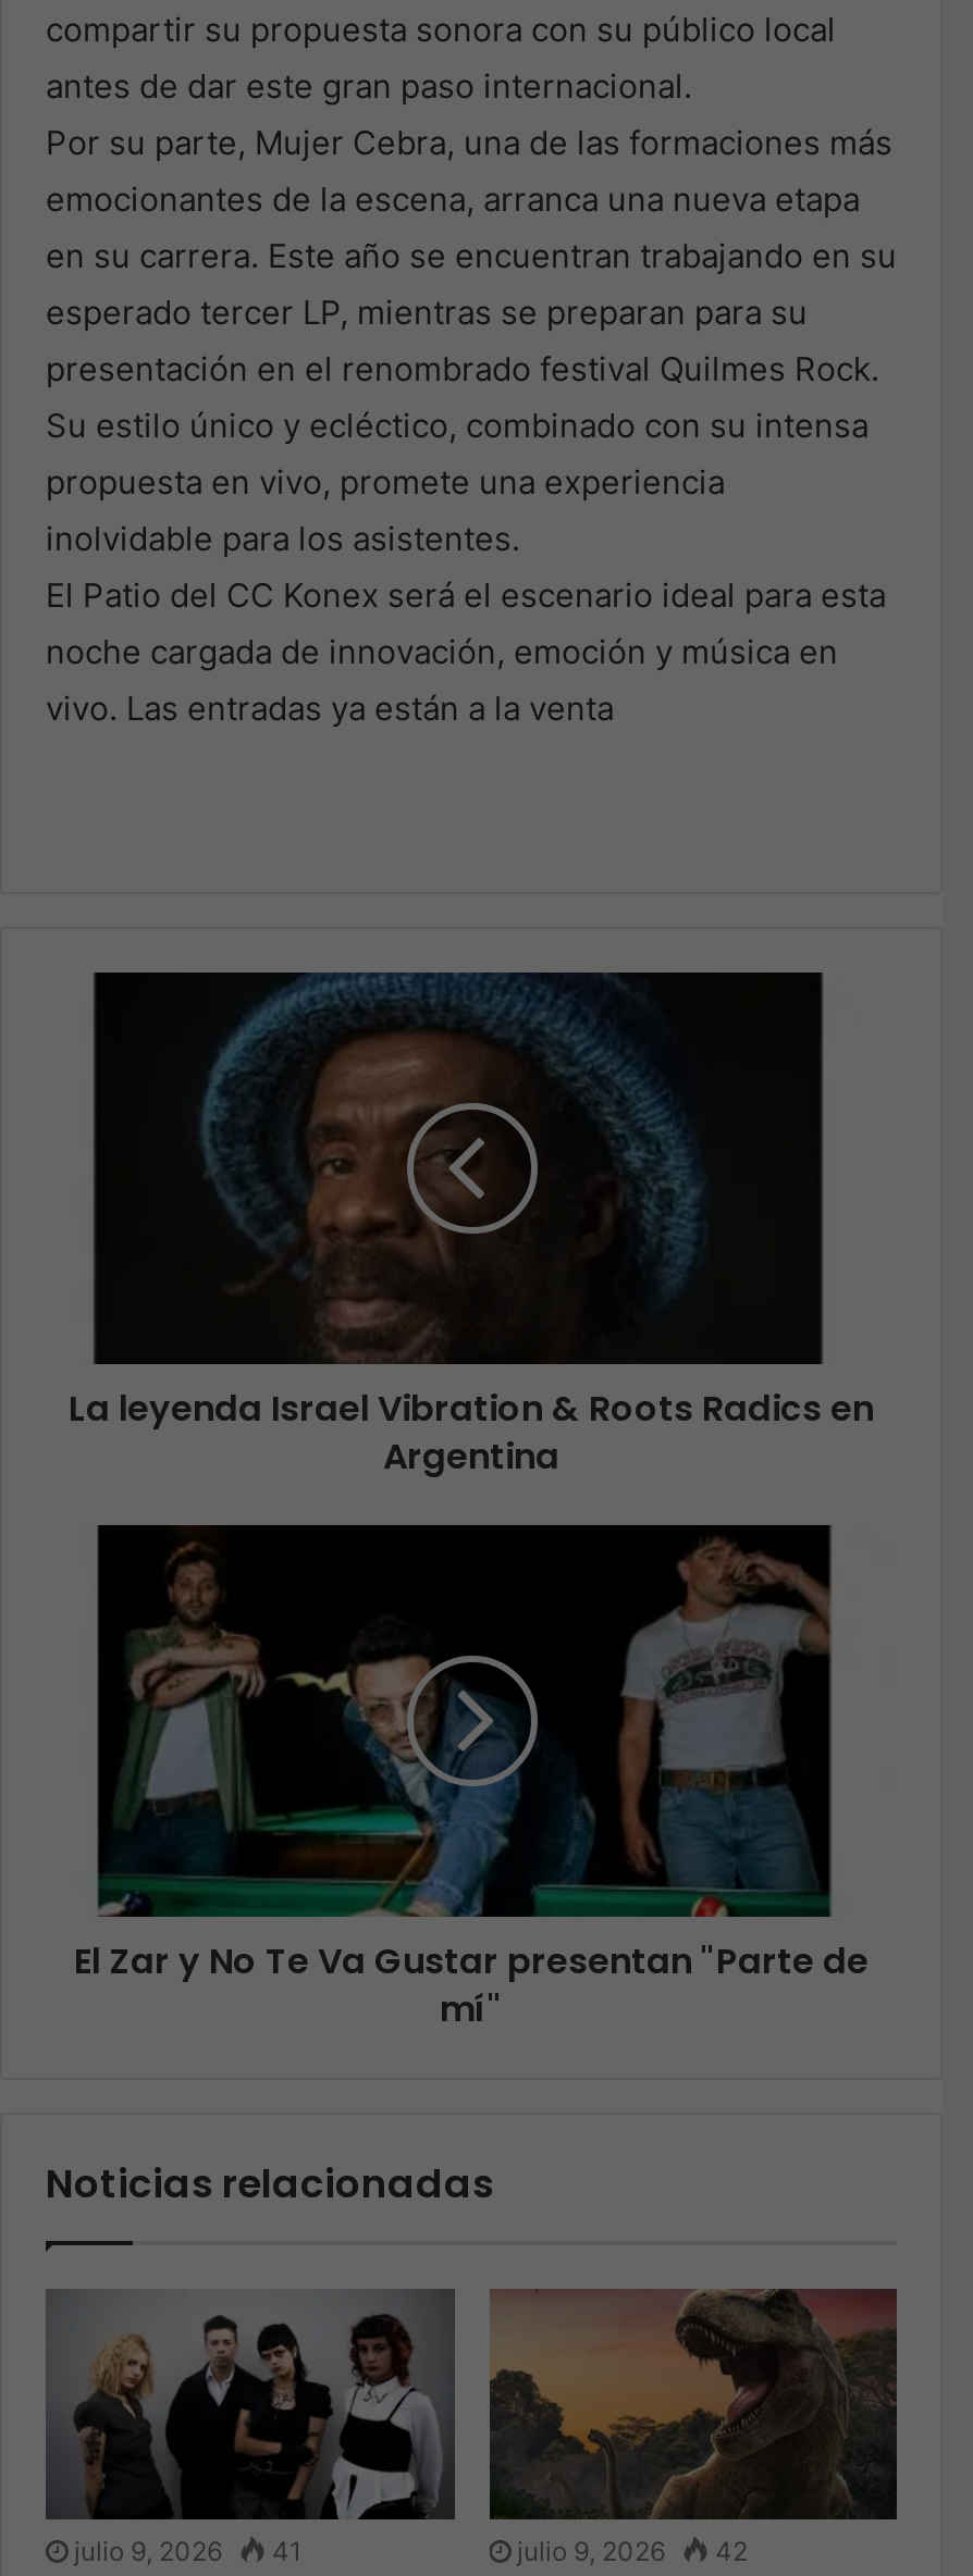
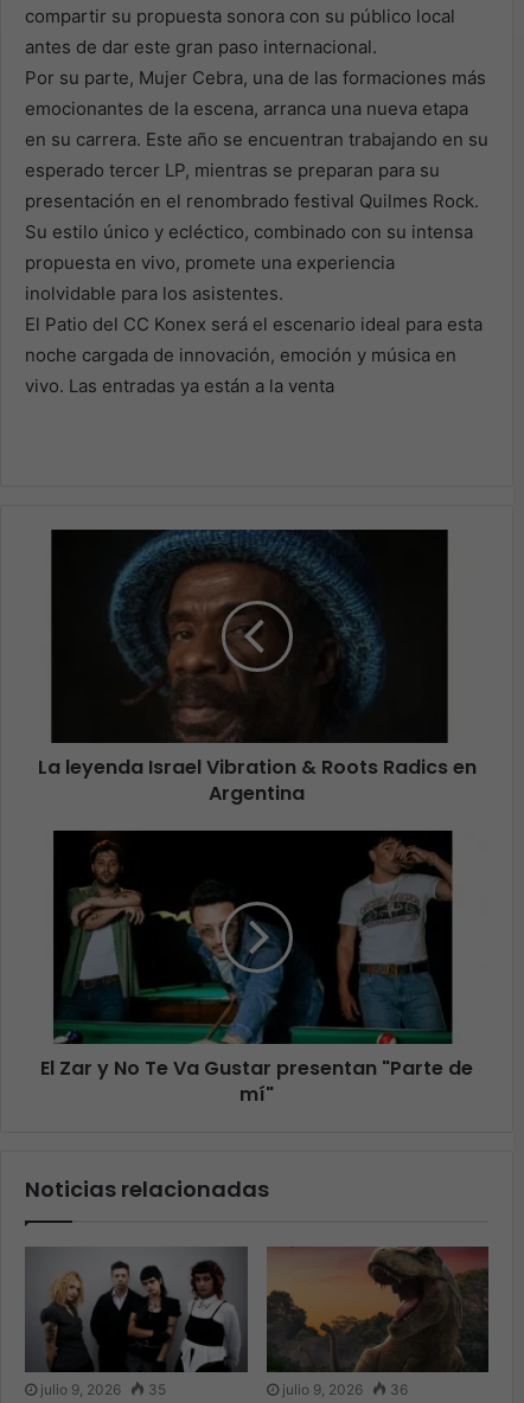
- julio 9, 2026 41
+ julio 9, 2026 35

- julio 9, 2026 42
+ julio 9, 2026 36
